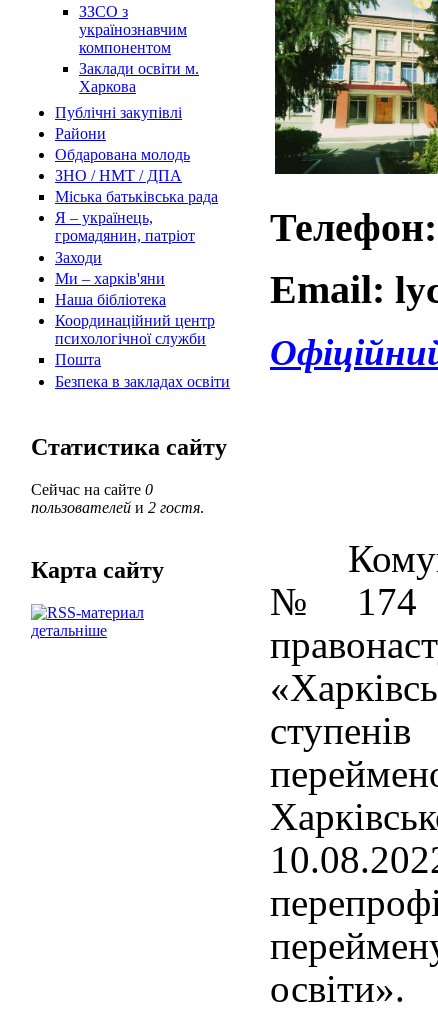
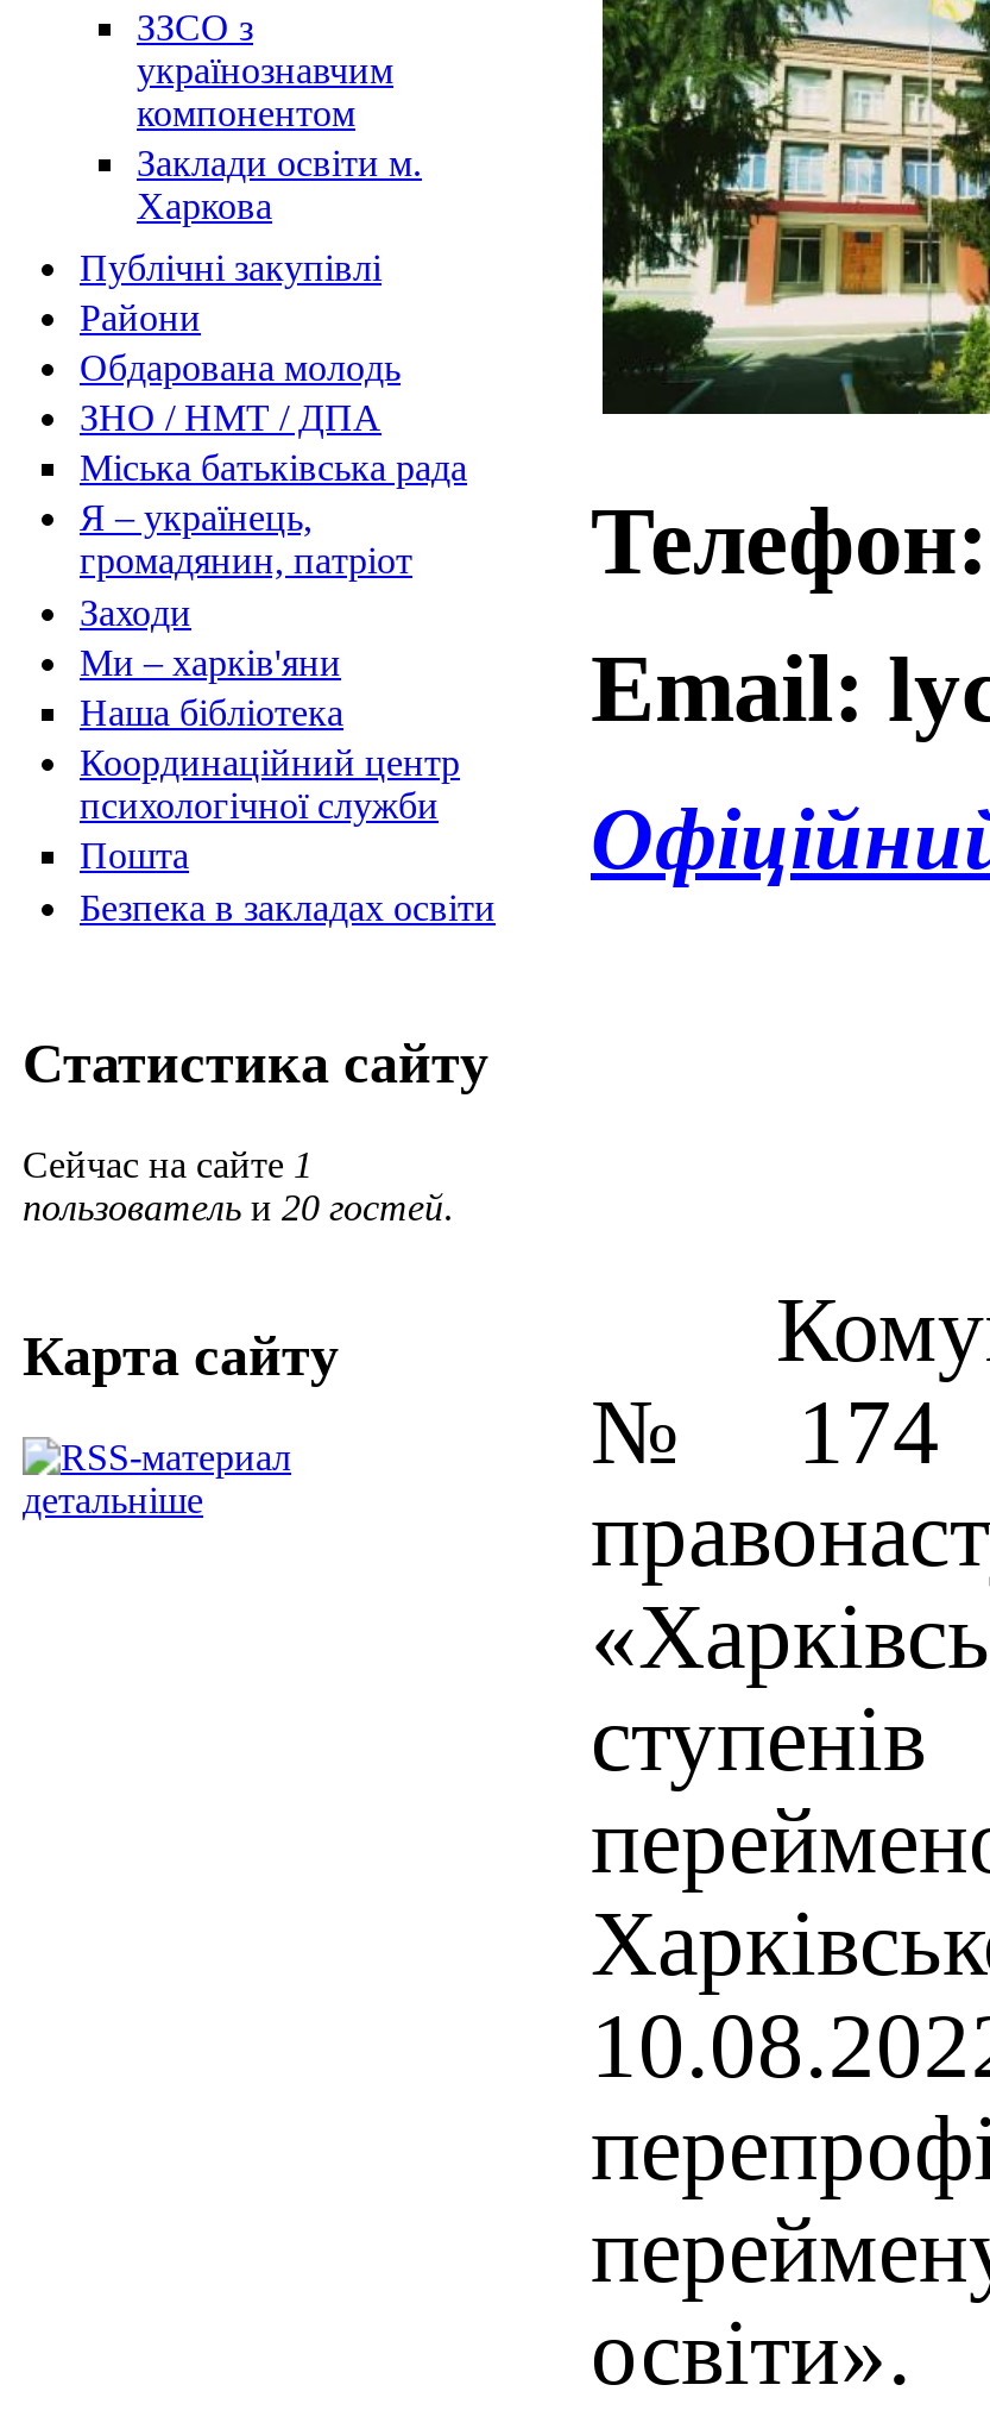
- Сейчас на сайте 0
+ Сейчас на сайте 1

- пользователей и 2 гостя.
+ пользователь и 20 гостей.
